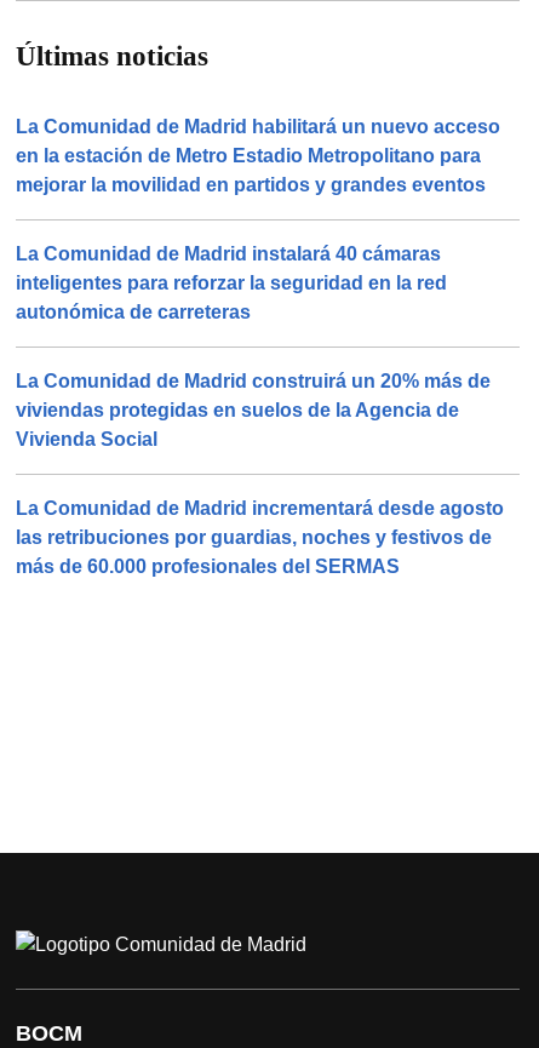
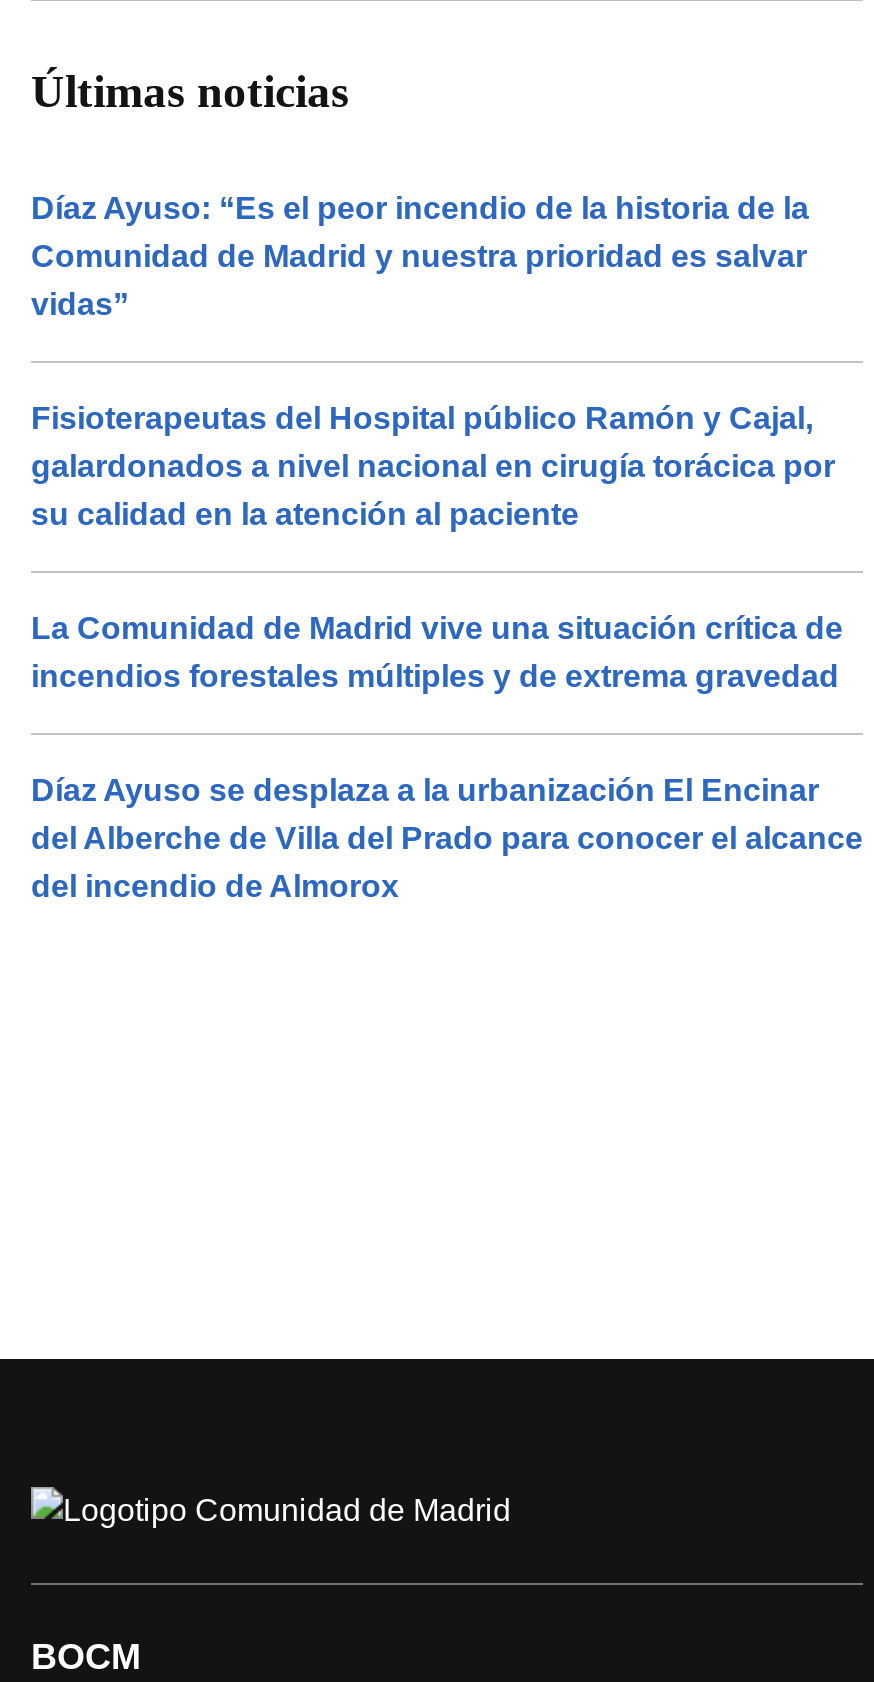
- La Comunidad de Madrid habilitará un nuevo acceso
- en la estación de Metro Estadio Metropolitano para
- mejorar la movilidad en partidos y grandes eventos
+ Díaz Ayuso: “Es el peor incendio de la historia de la
+ Comunidad de Madrid y nuestra prioridad es salvar
+ vidas”

- La Comunidad de Madrid instalará 40 cámaras
- inteligentes para reforzar la seguridad en la red
- autonómica de carreteras
+ Fisioterapeutas del Hospital público Ramón y Cajal,
+ galardonados a nivel nacional en cirugía torácica por
+ su calidad en la atención al paciente

- La Comunidad de Madrid construirá un 20% más de
- viviendas protegidas en suelos de la Agencia de
- Vivienda Social
+ La Comunidad de Madrid vive una situación crítica de
+ incendios forestales múltiples y de extrema gravedad

- La Comunidad de Madrid incrementará desde agosto
- las retribuciones por guardias, noches y festivos de
- más de 60.000 profesionales del SERMAS
+ Díaz Ayuso se desplaza a la urbanización El Encinar
+ del Alberche de Villa del Prado para conocer el alcance
+ del incendio de Almorox
